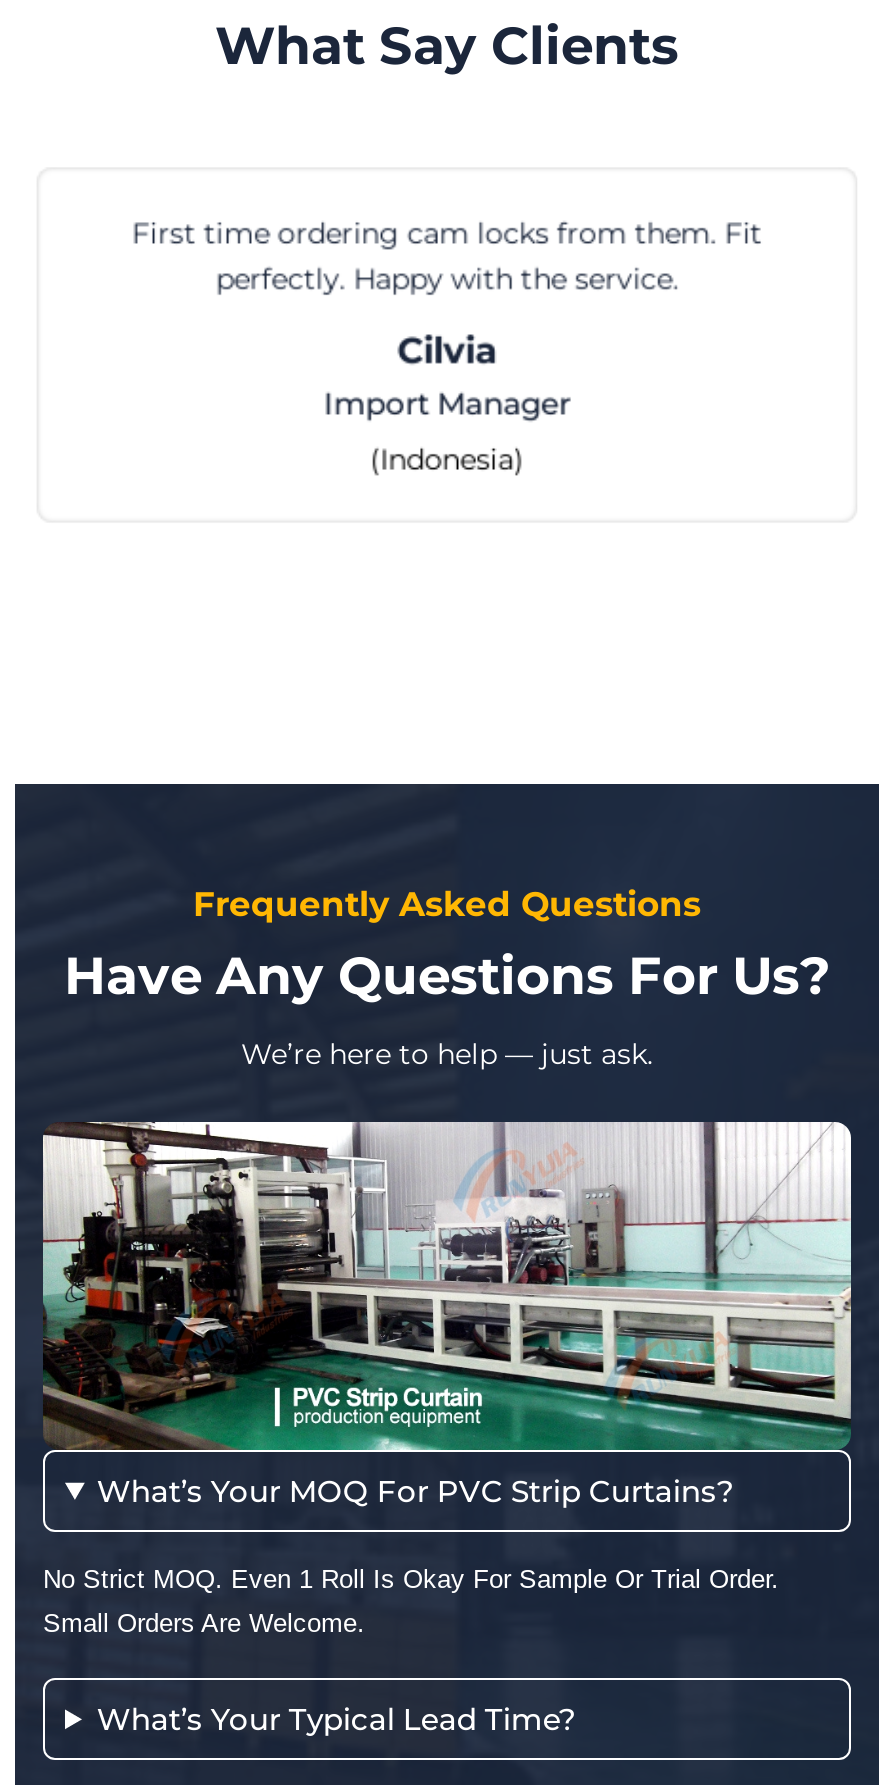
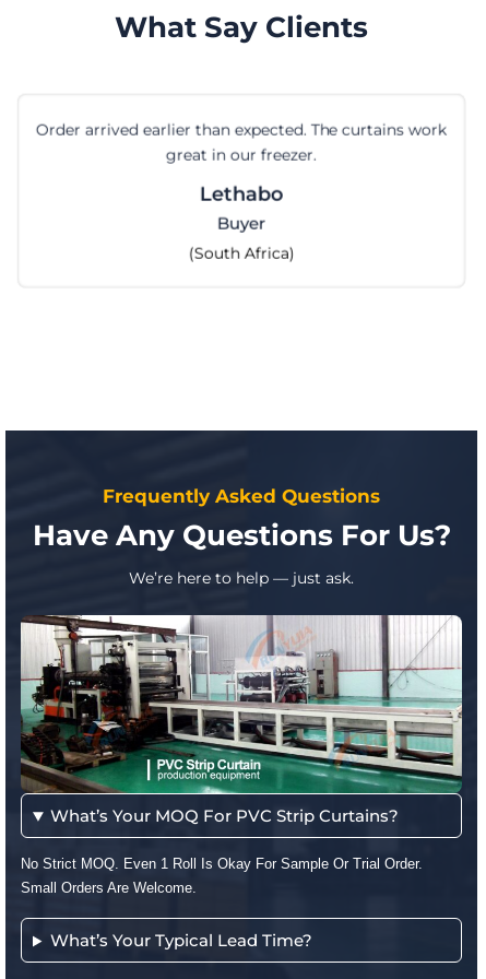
- First time ordering cam locks from them. Fit
- perfectly. Happy with the service.
+ Order arrived earlier than expected. The curtains work
+ great in our freezer.

- Cilvia
- Import Manager
+ Lethabo
+ Buyer

- (Indonesia)
+ (South Africa)
